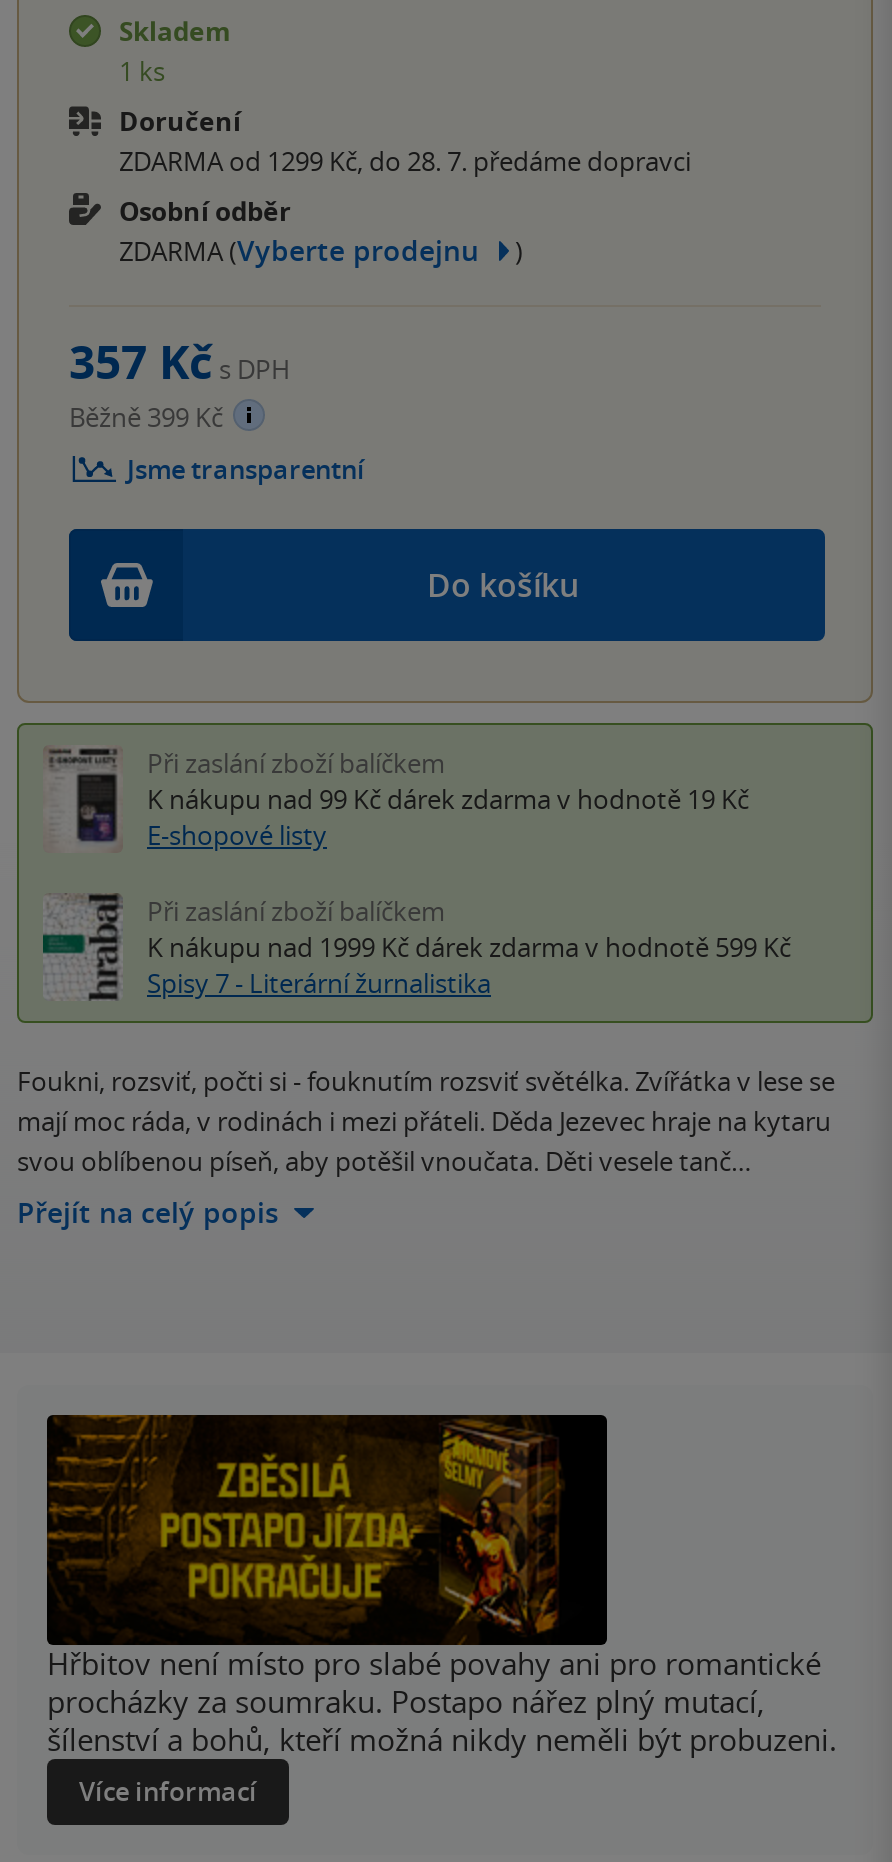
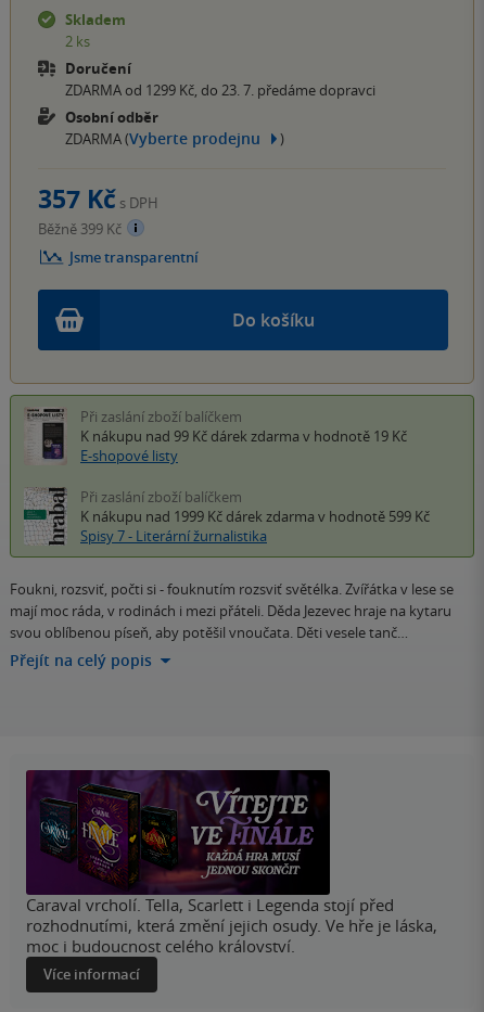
- 1 ks
+ 2 ks

- ZDARMA od 1299 Kč, do 28. 7. předáme dopravci
+ ZDARMA od 1299 Kč, do 23. 7. předáme dopravci

- [image]
- Hřbitov není místo pro slabé povahy ani pro romantické
- procházky za soumraku. Postapo nářez plný mutací,
- šílenství a bohů, kteří možná nikdy neměli být probuzeni.
+ [image]
+ Caraval vrcholí. Tella, Scarlett i Legenda stojí před
+ rozhodnutími, která změní jejich osudy. Ve hře je láska,
+ moc i budoucnost celého království.
